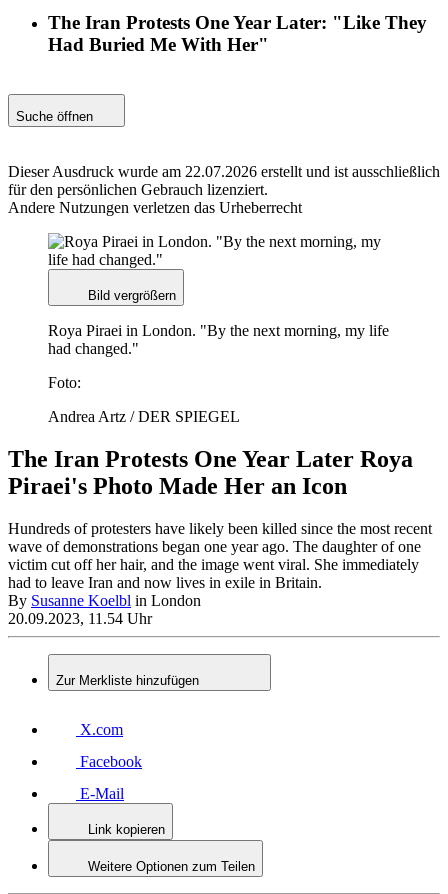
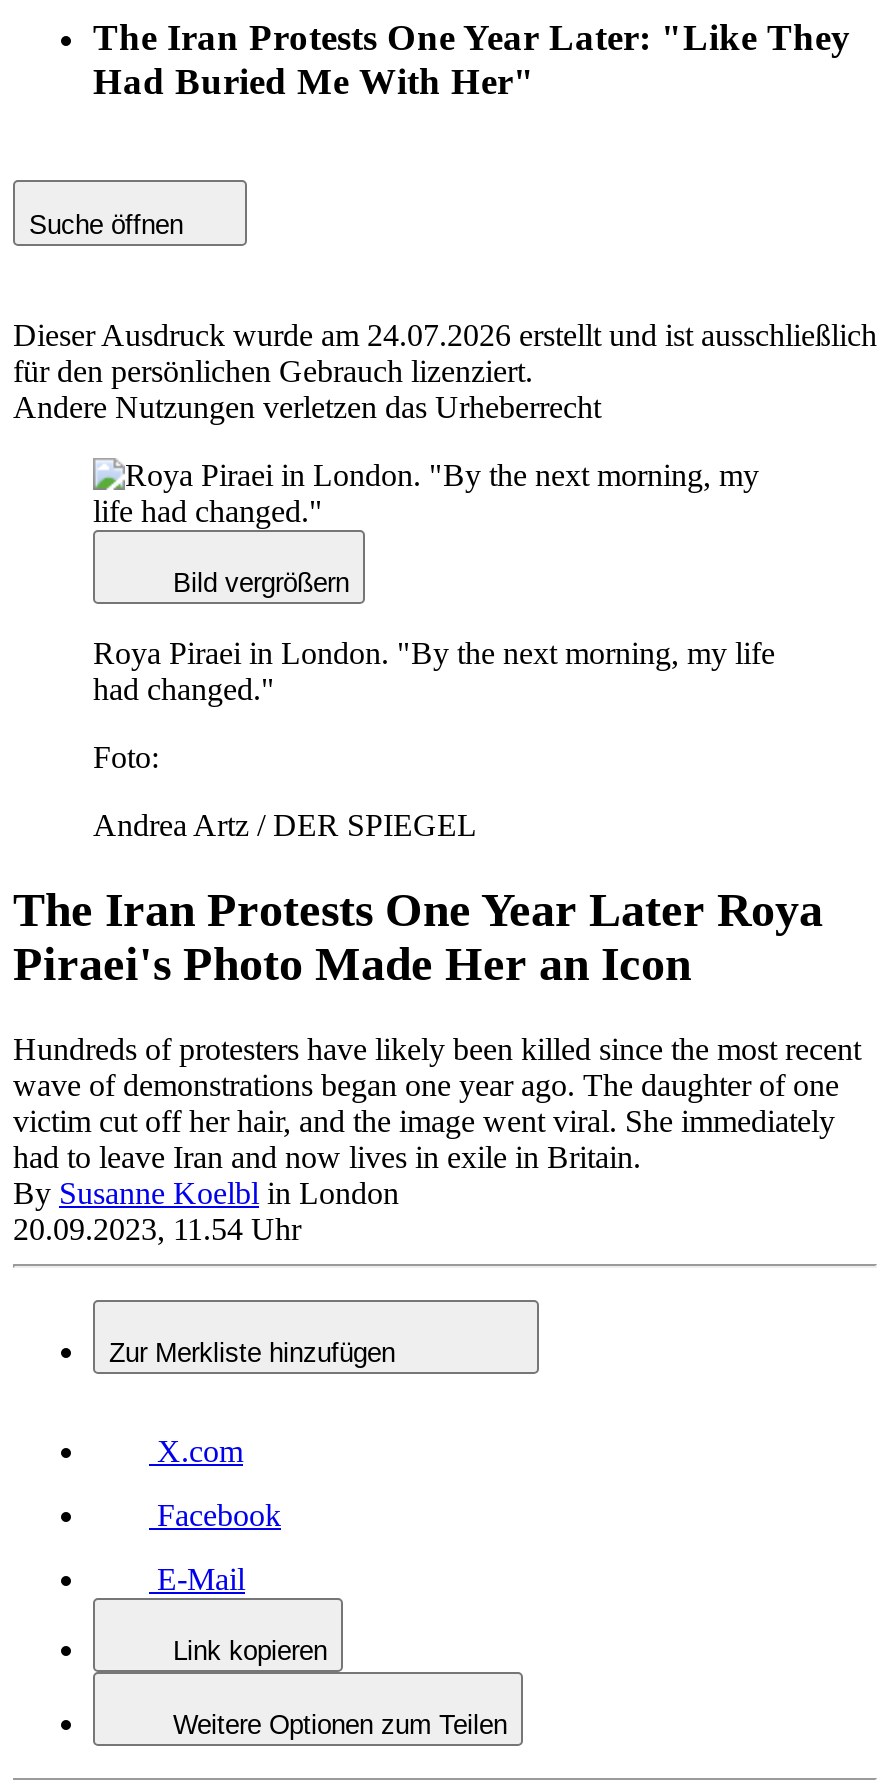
- Dieser Ausdruck wurde am 22.07.2026 erstellt und ist ausschließlich
+ Dieser Ausdruck wurde am 24.07.2026 erstellt und ist ausschließlich
